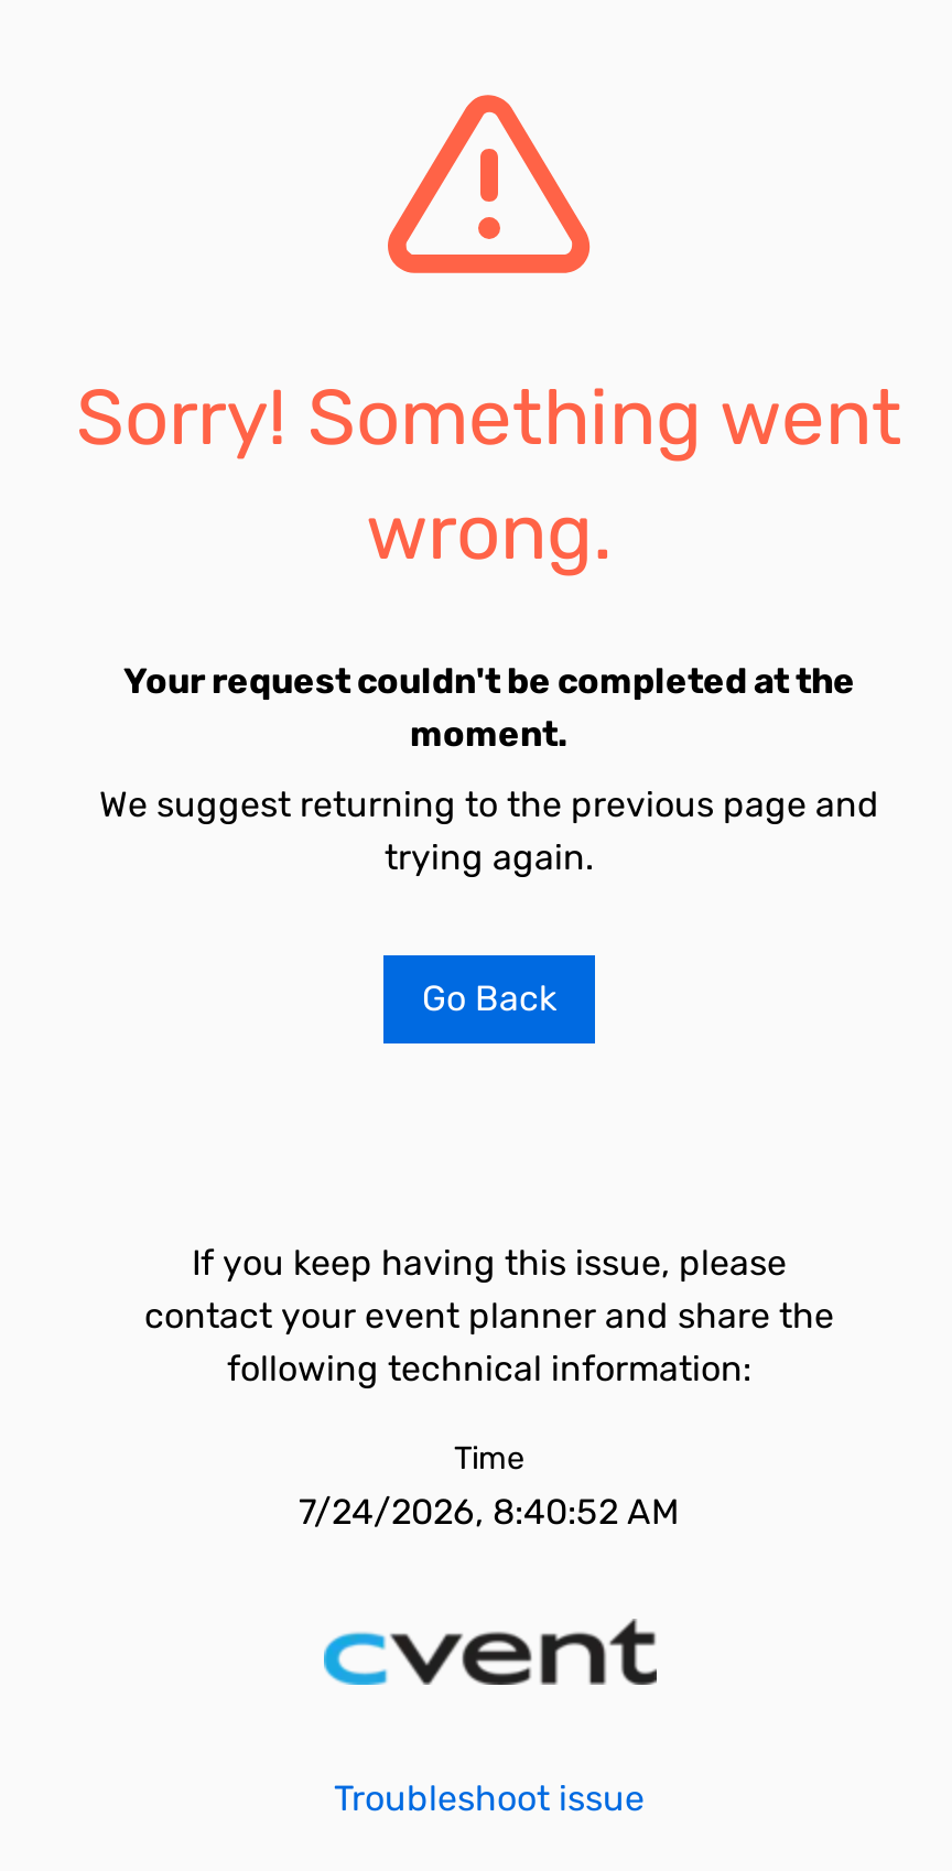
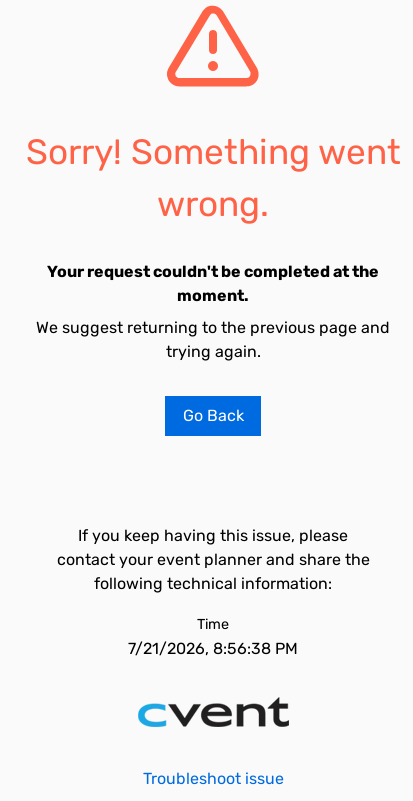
- 7/24/2026, 8:40:52 AM
+ 7/21/2026, 8:56:38 PM
